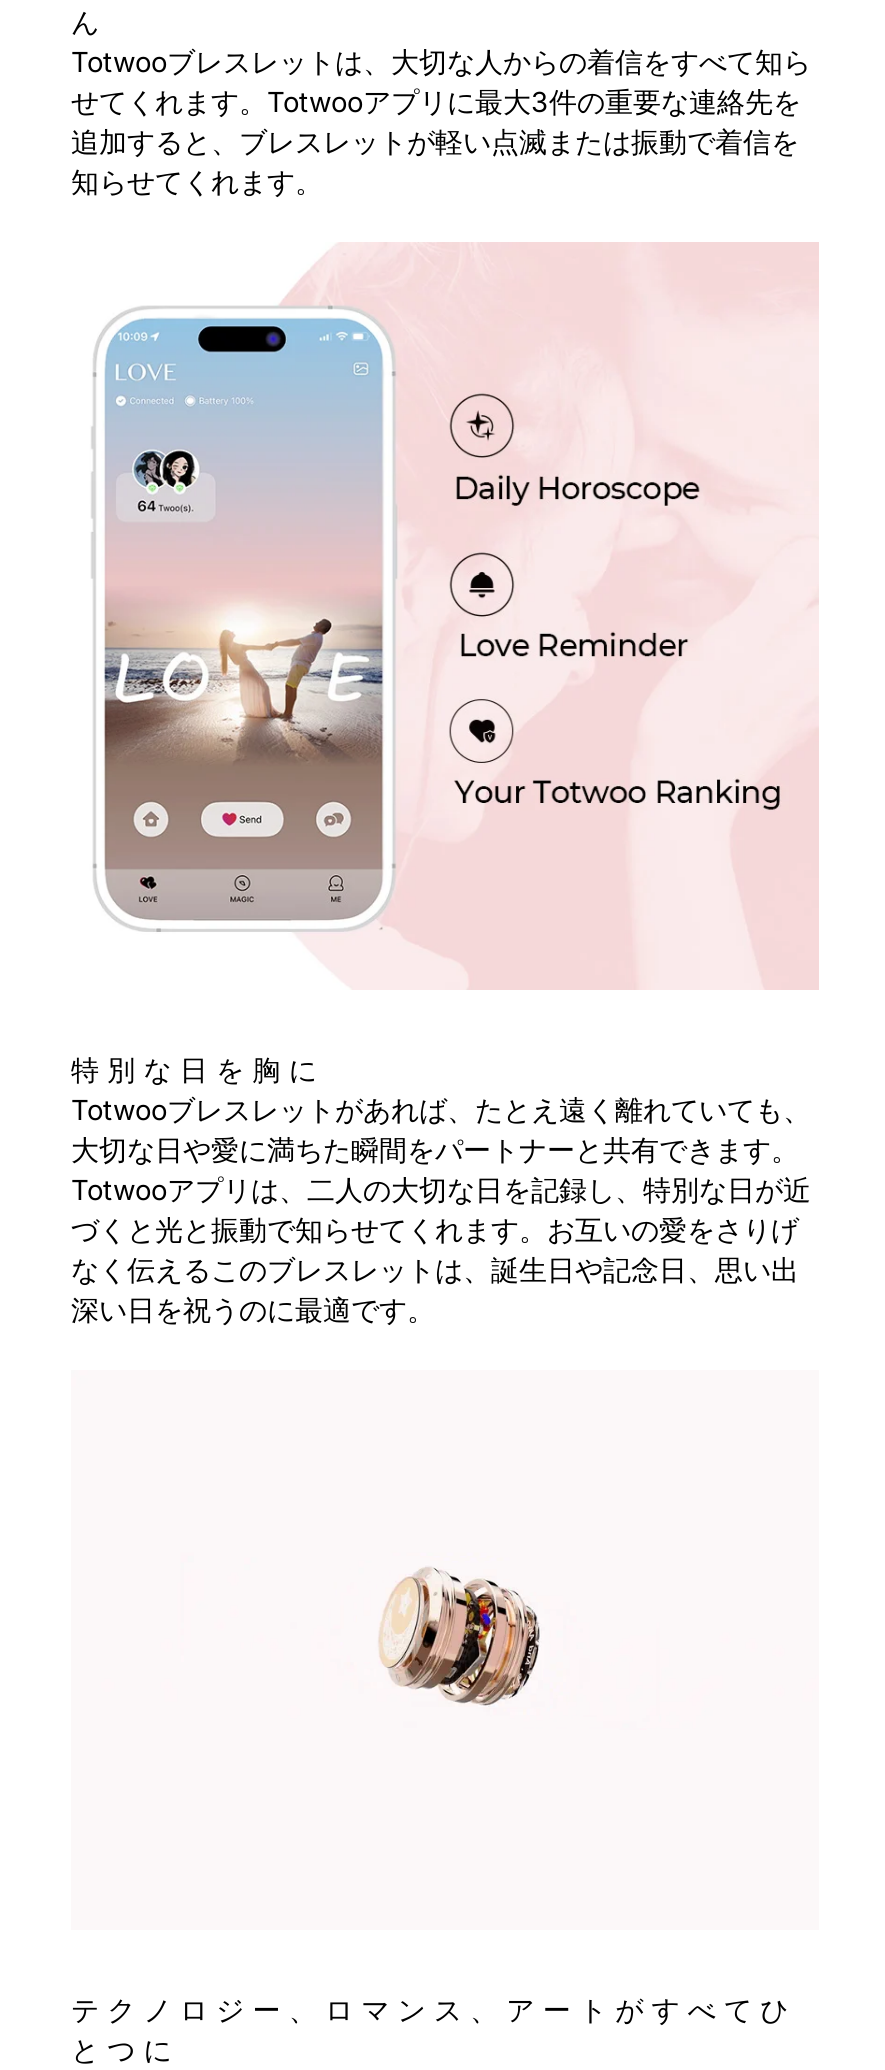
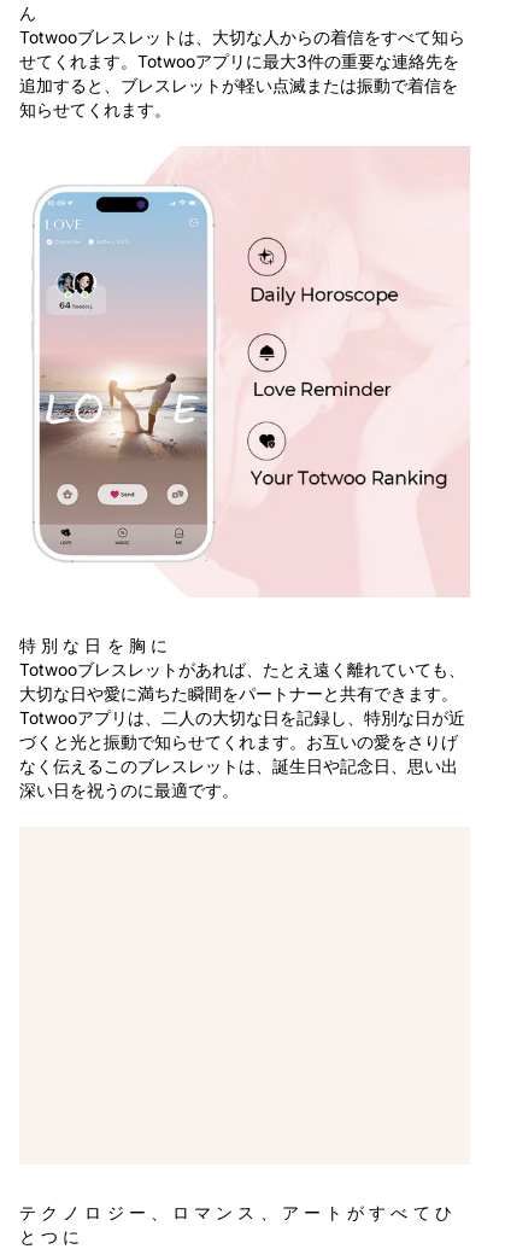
- [image]
